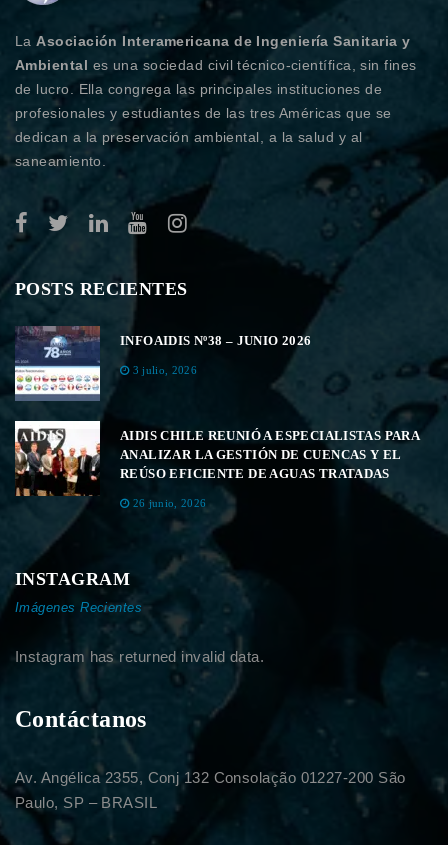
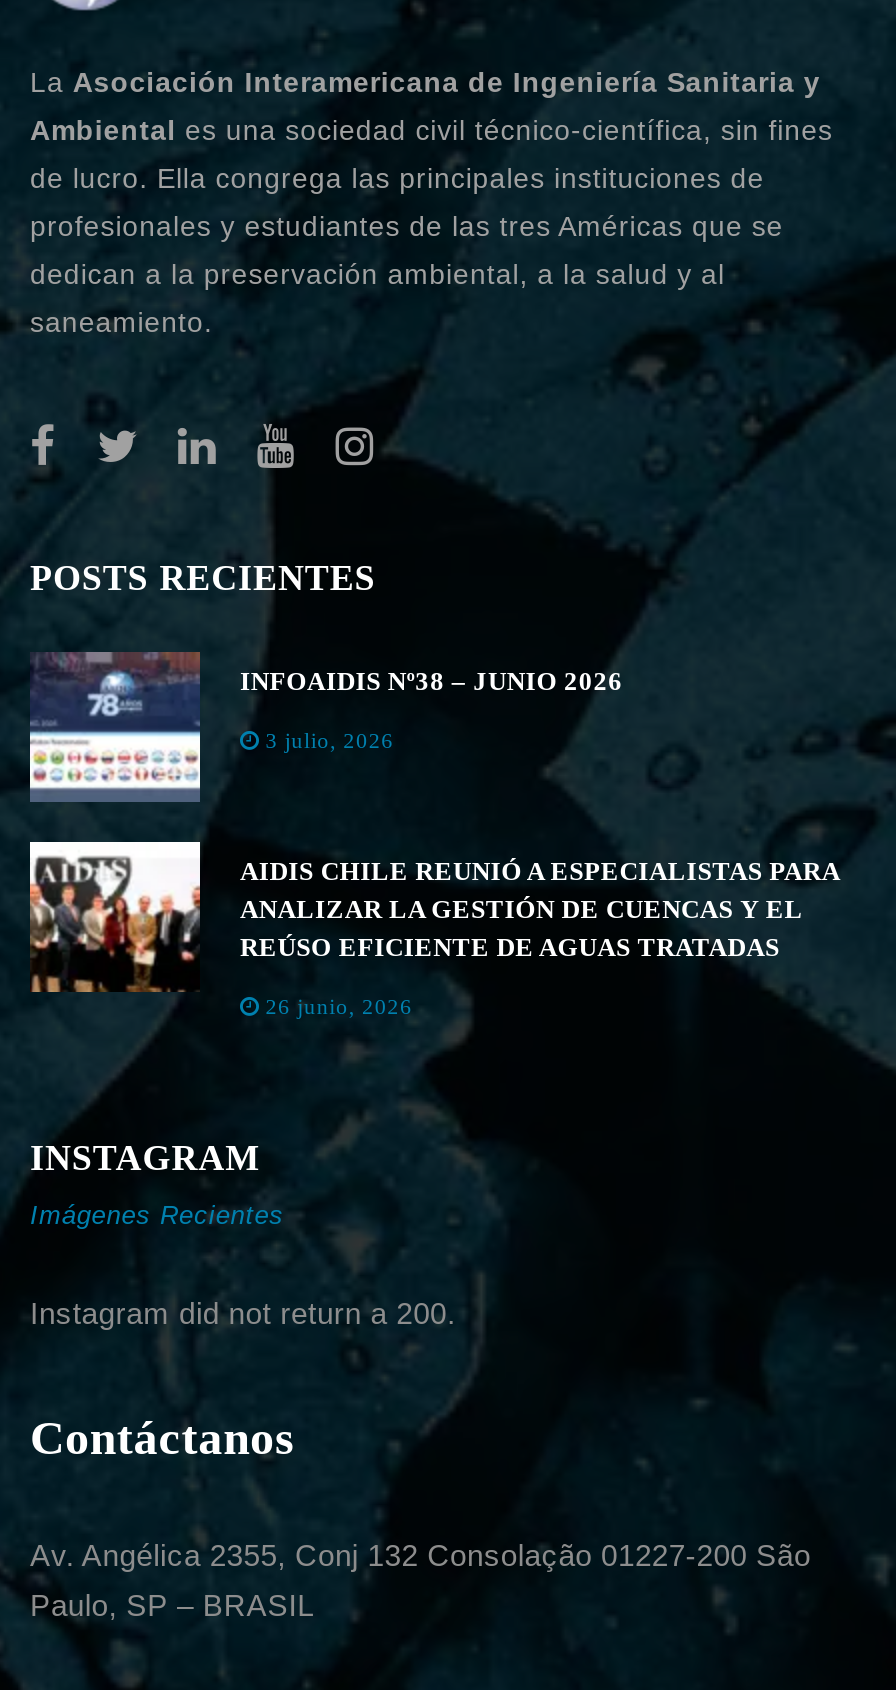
- Instagram has returned invalid data.
+ Instagram did not return a 200.
